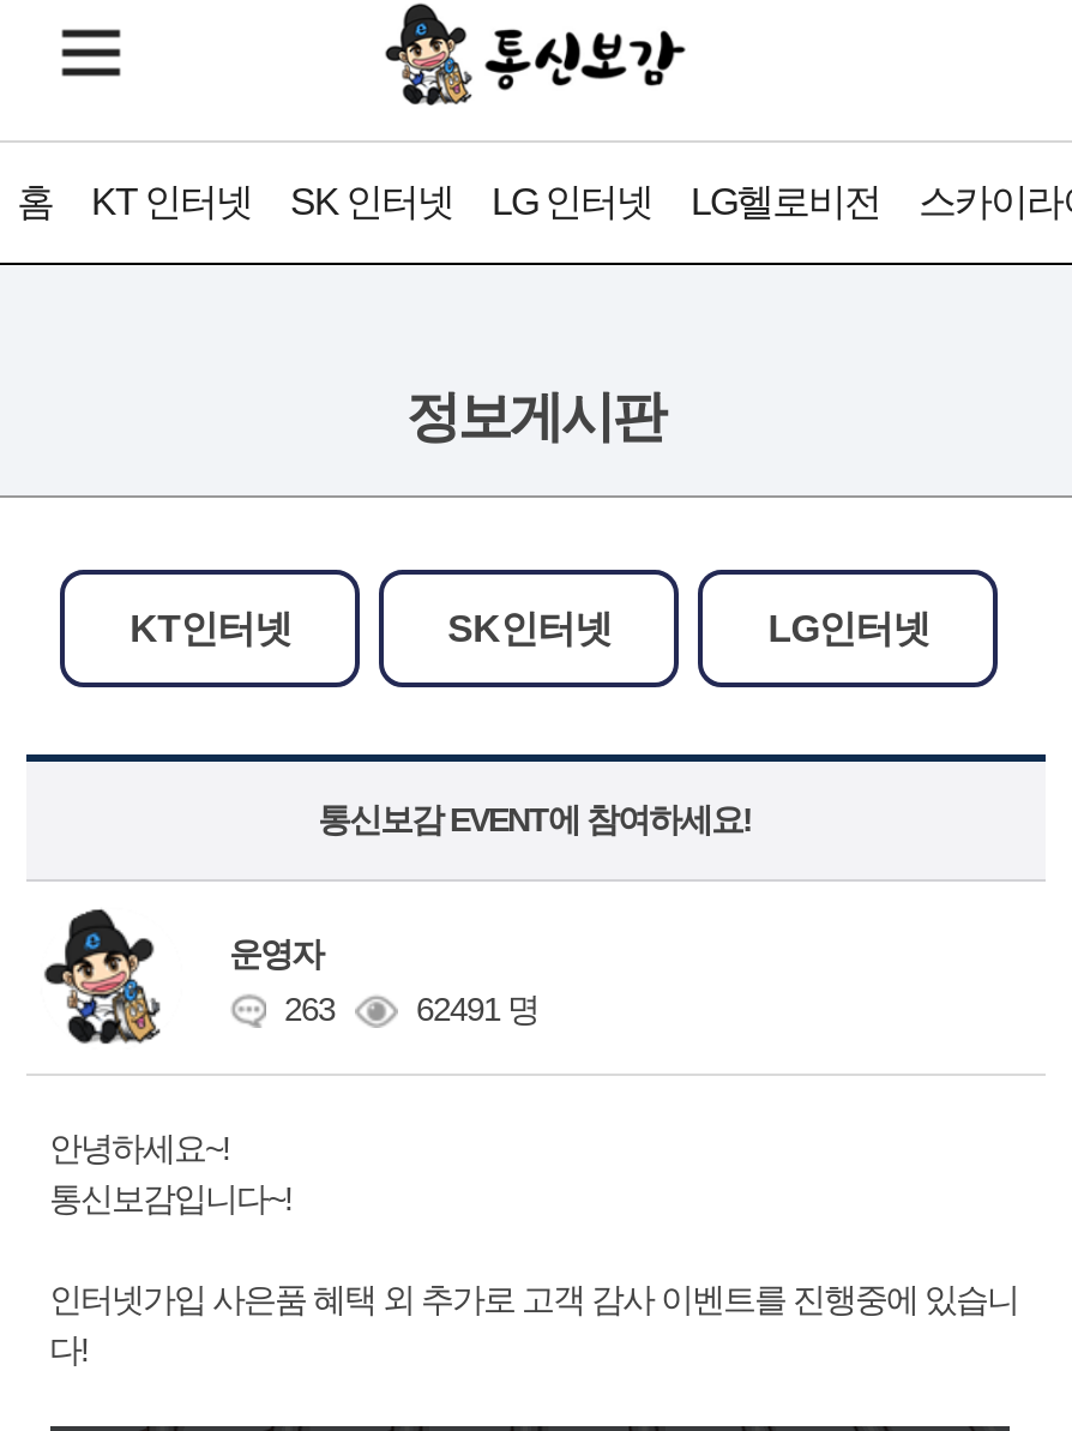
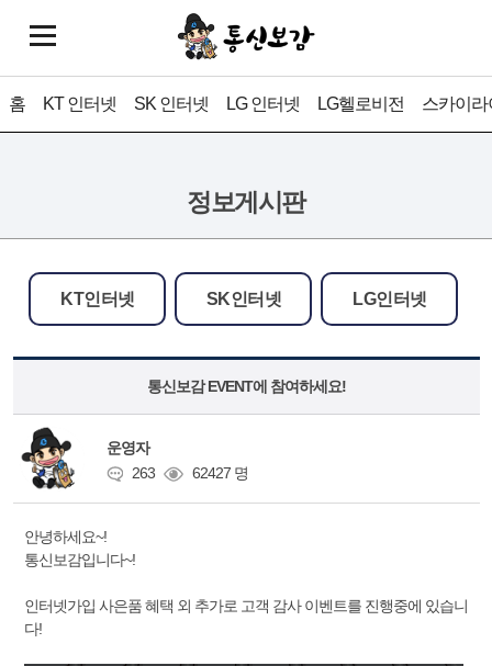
- 263 62491 명
+ 263 62427 명
